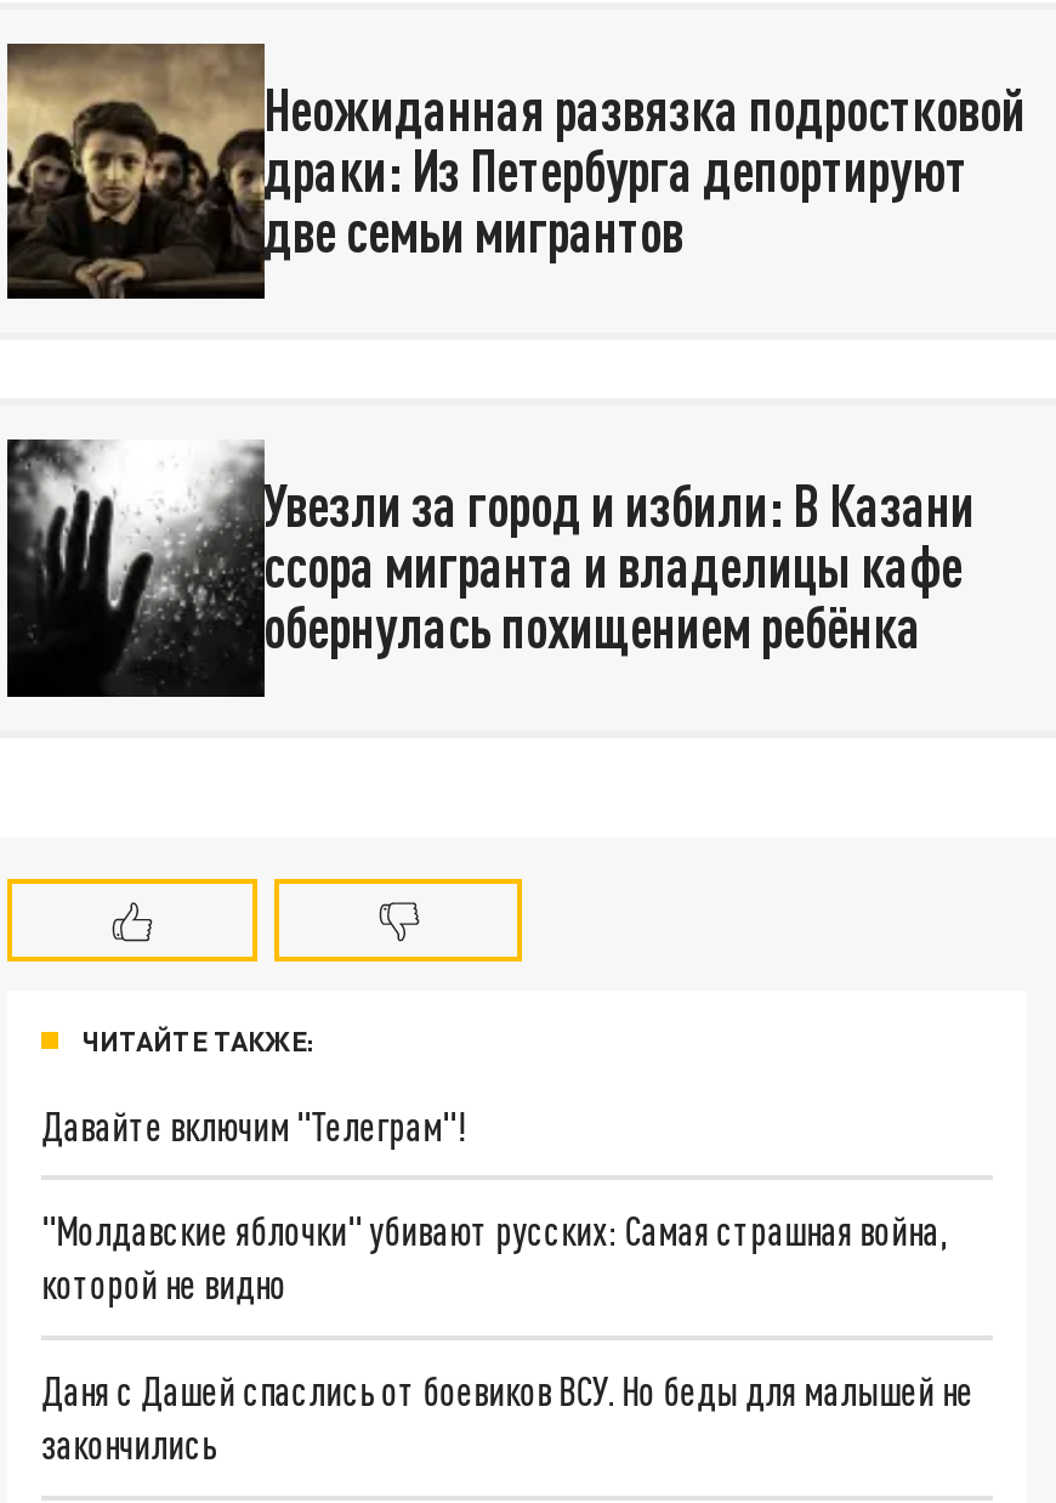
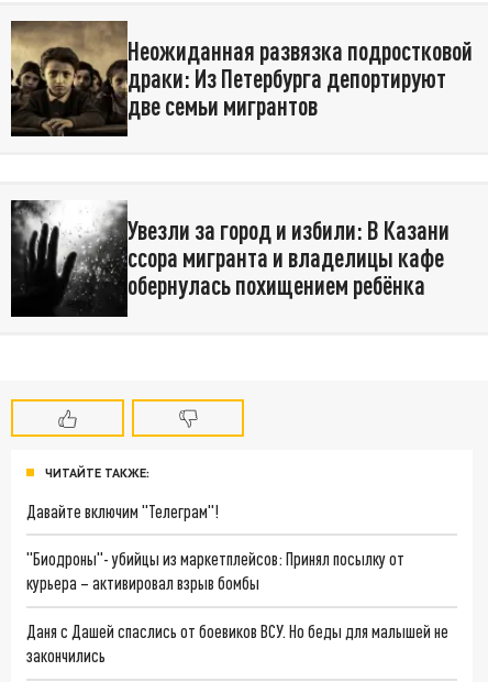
- "Молдавские яблочки" убивают русских: Самая страшная война,
- которой не видно
+ "Биодроны"- убийцы из маркетплейсов: Принял посылку от
+ курьера – активировал взрыв бомбы
